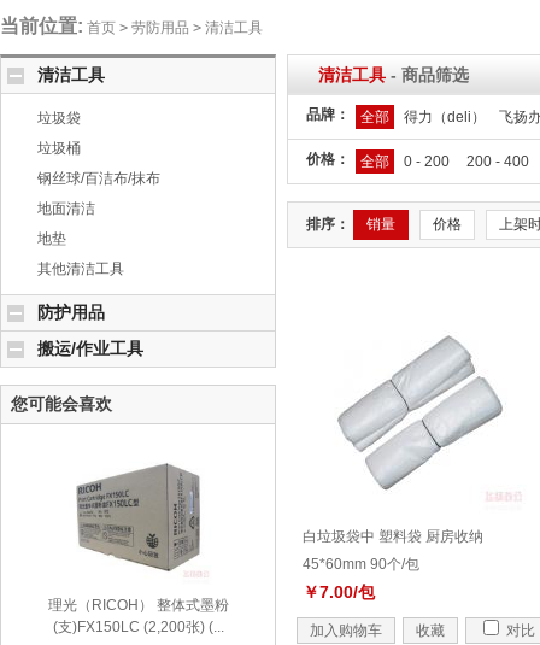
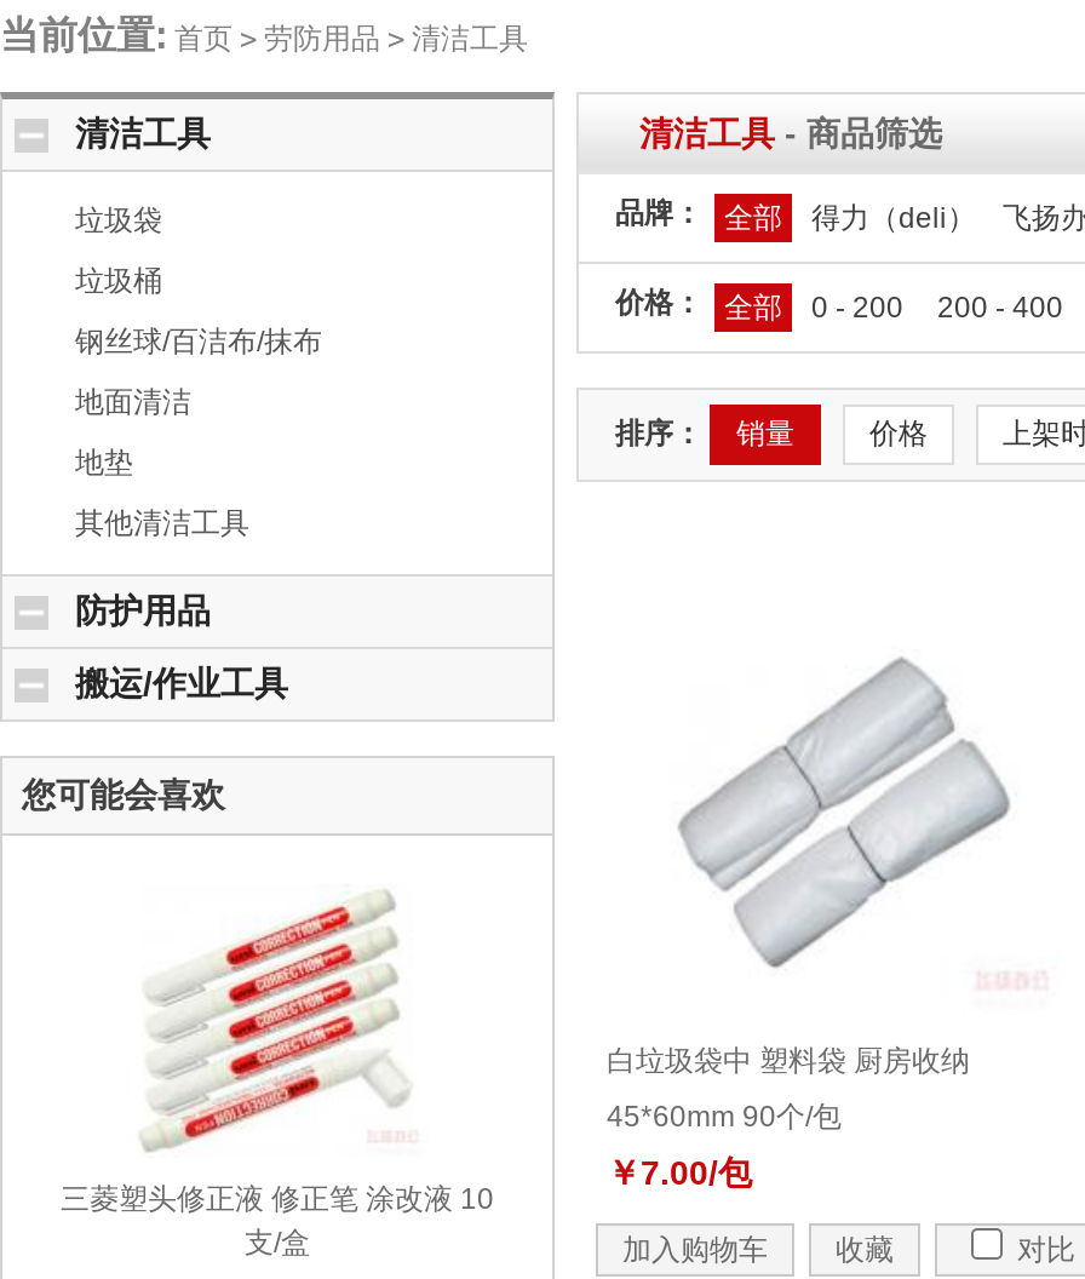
- [image]
- 理光（RICOH） 整体式墨粉
- (支)FX150LC (2,200张) (...
+ [image]
+ 三菱塑头修正液 修正笔 涂改液 10
+ 支/盒
